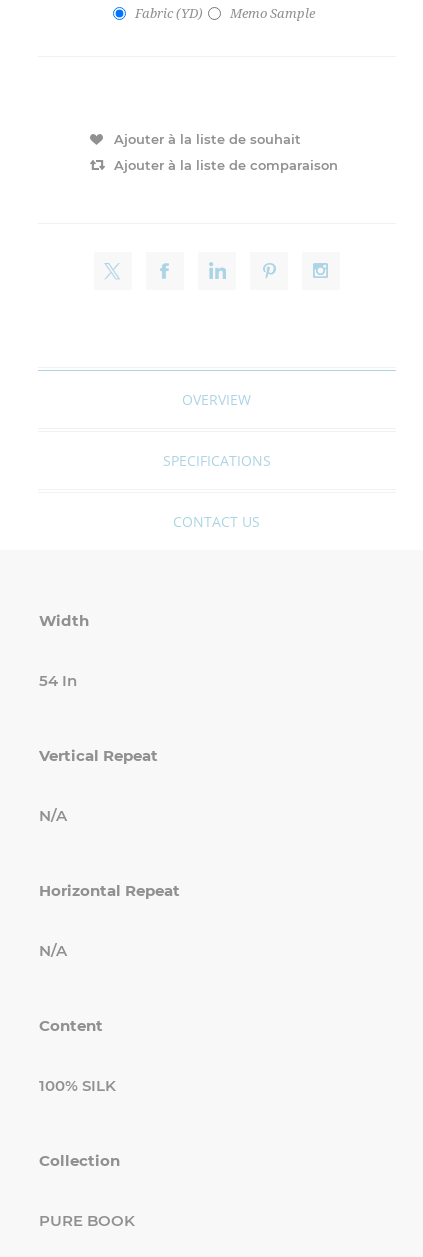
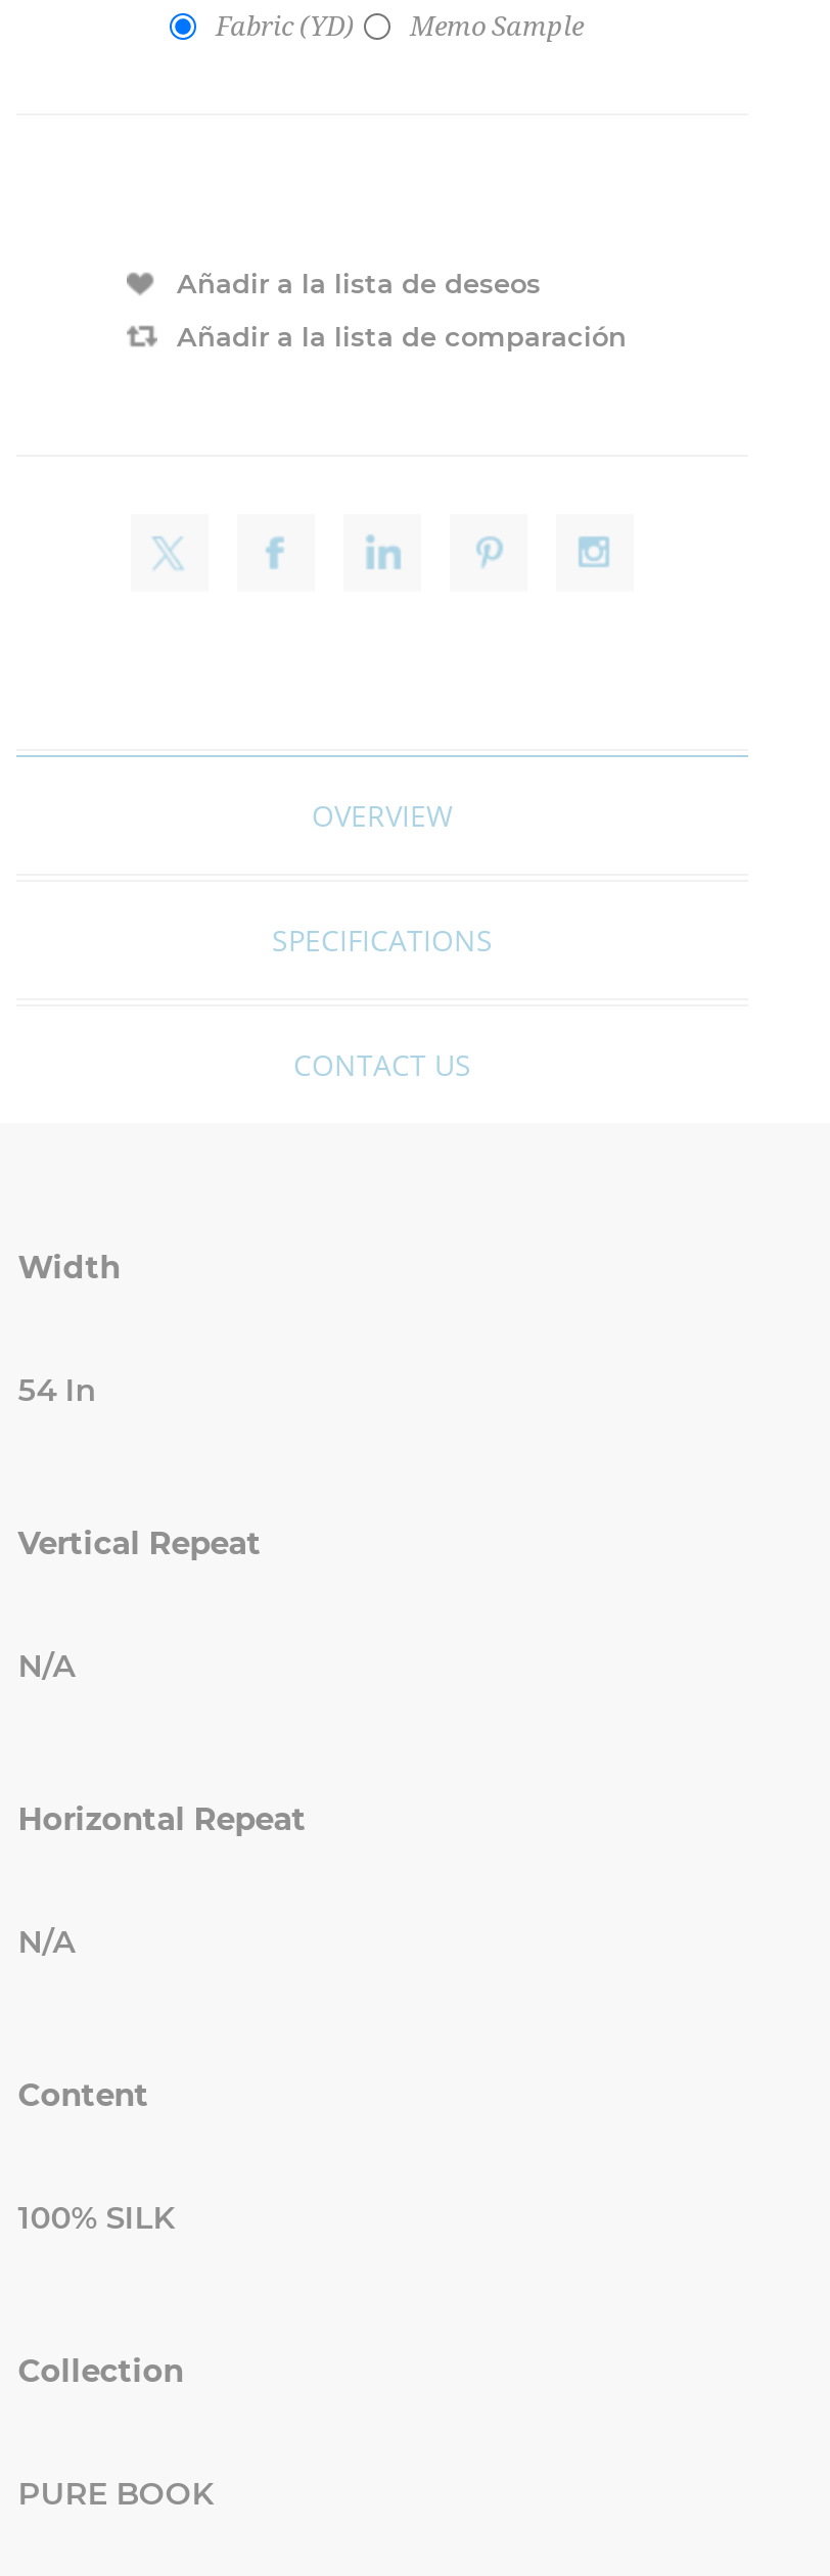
- Ajouter à la liste de souhait
+ Añadir a la lista de deseos

- Ajouter à la liste de comparaison
+ Añadir a la lista de comparación
